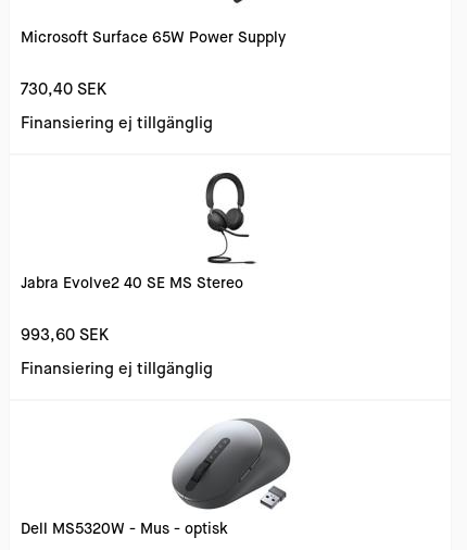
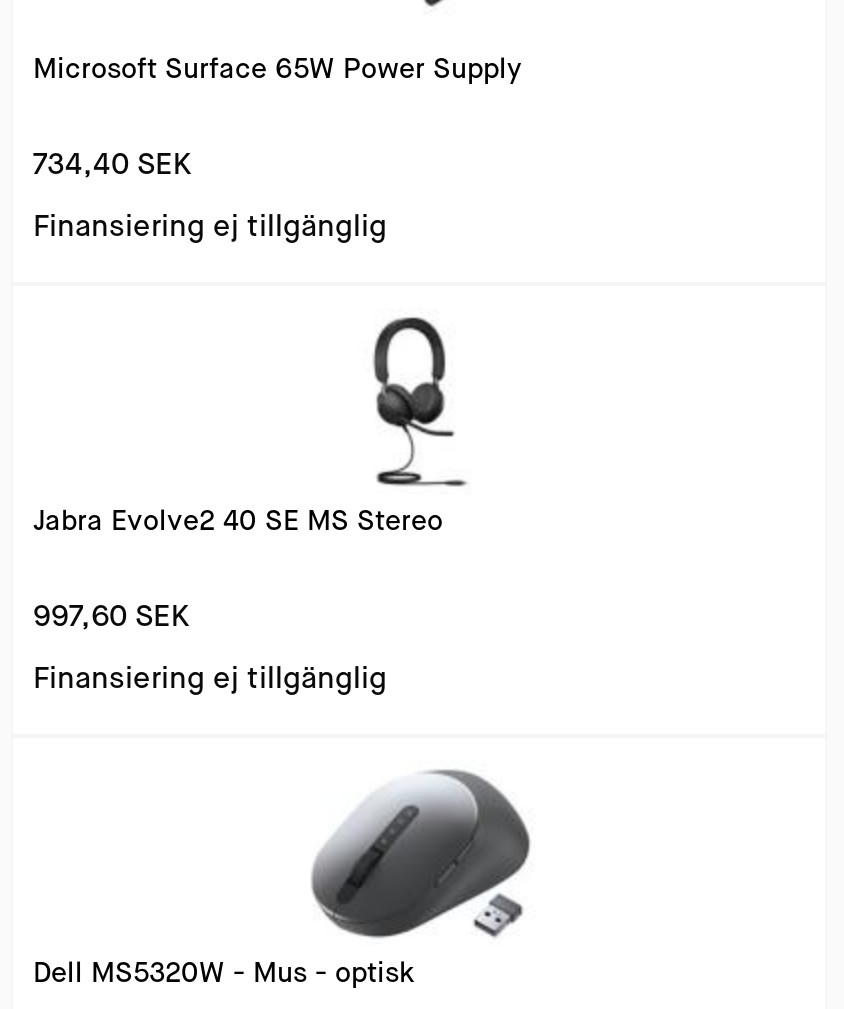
- 730,40 SEK
+ 734,40 SEK

- 993,60 SEK
+ 997,60 SEK
